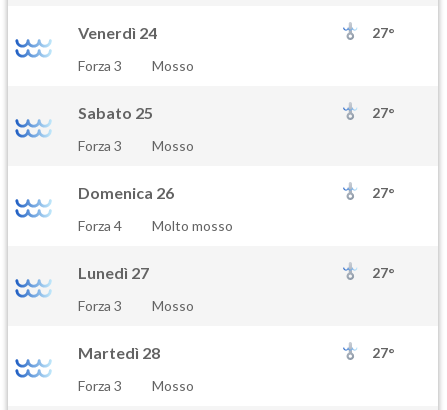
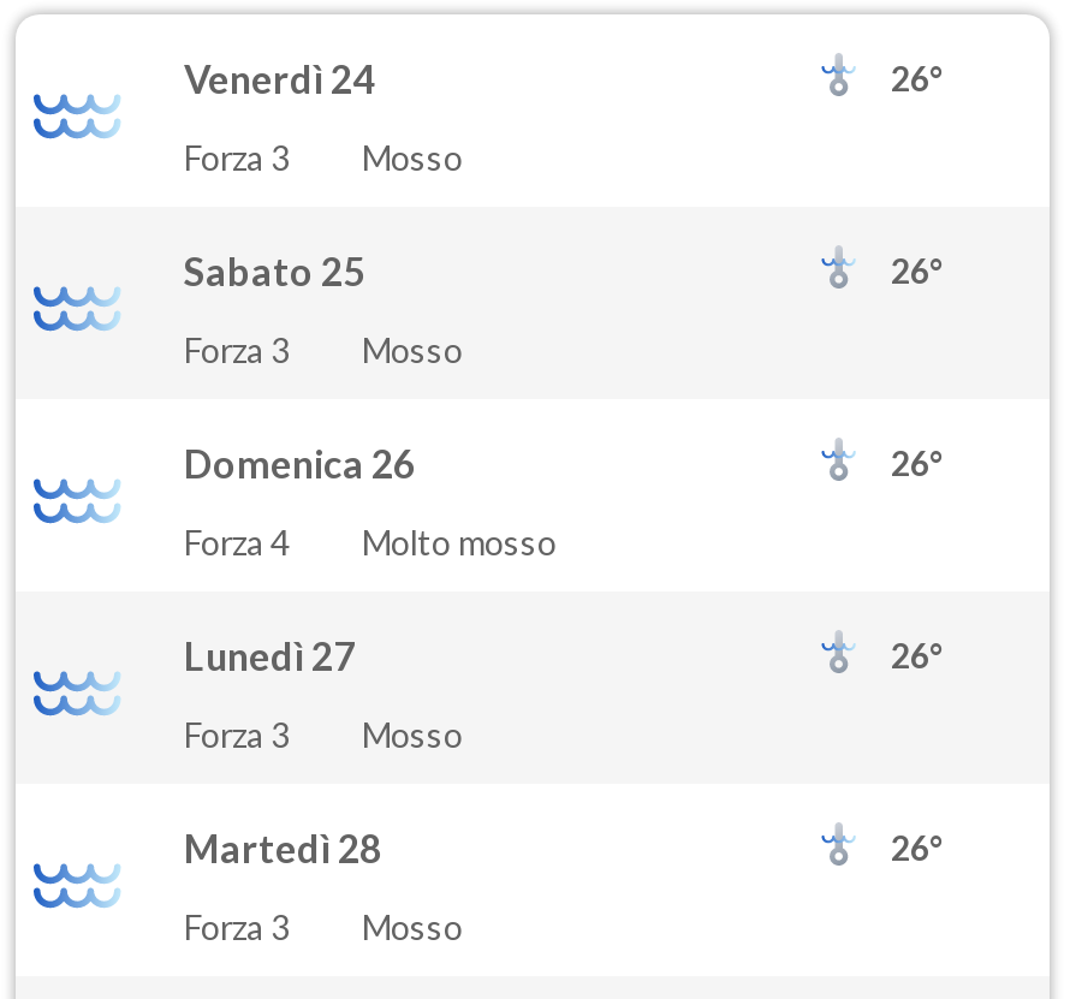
- 27°
+ 26°

- 27°
+ 26°

- 27°
+ 26°

- 27°
+ 26°

- 27°
+ 26°
